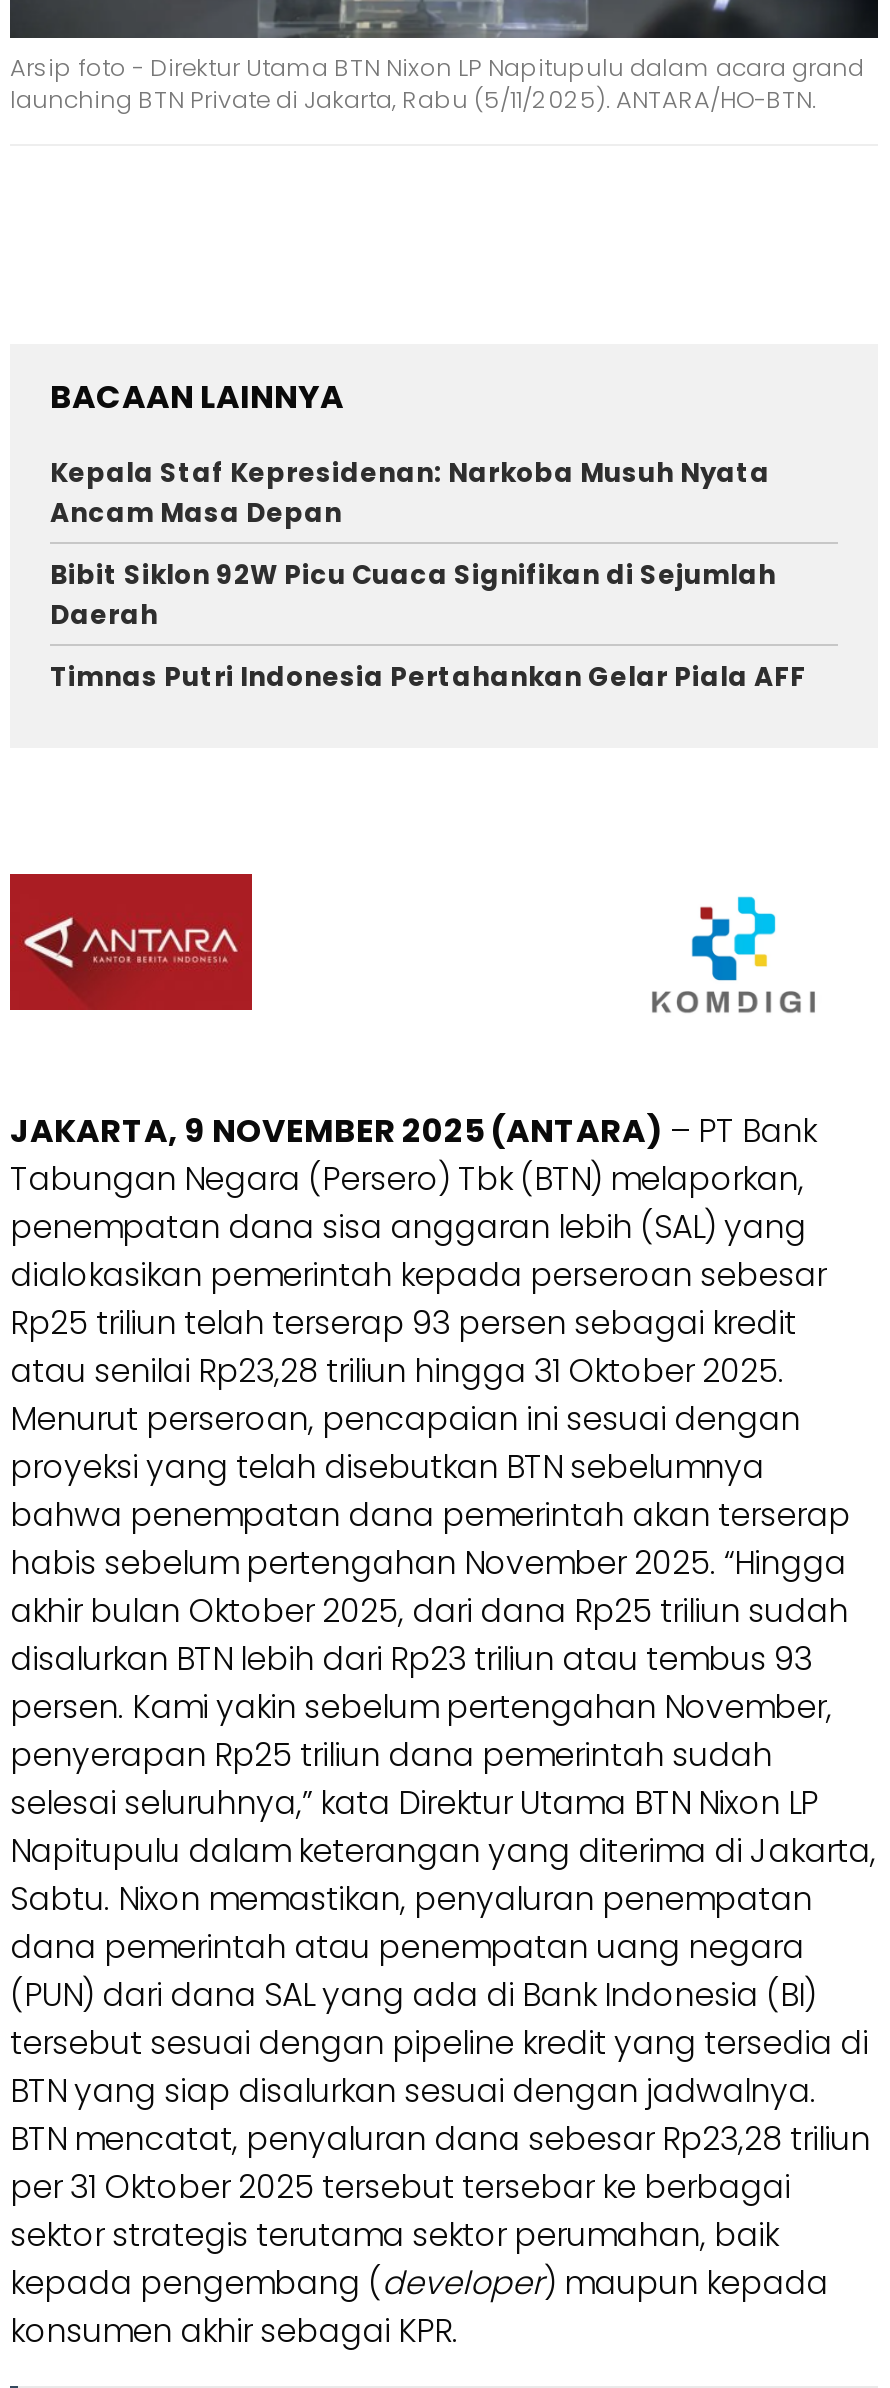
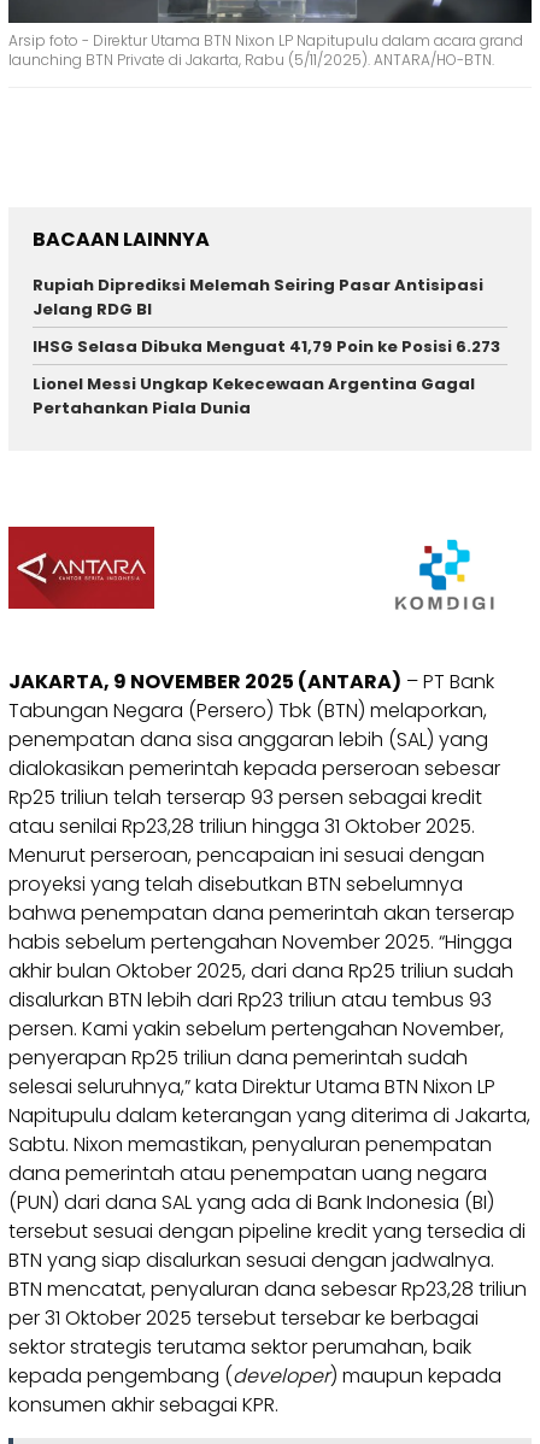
- Kepala Staf Kepresidenan: Narkoba Musuh Nyata
- Ancam Masa Depan
+ Rupiah Diprediksi Melemah Seiring Pasar Antisipasi
+ Jelang RDG BI

- Bibit Siklon 92W Picu Cuaca Signifikan di Sejumlah
- Daerah
+ IHSG Selasa Dibuka Menguat 41,79 Poin ke Posisi 6.273

- Timnas Putri Indonesia Pertahankan Gelar Piala AFF
+ Lionel Messi Ungkap Kekecewaan Argentina Gagal
+ Pertahankan Piala Dunia
